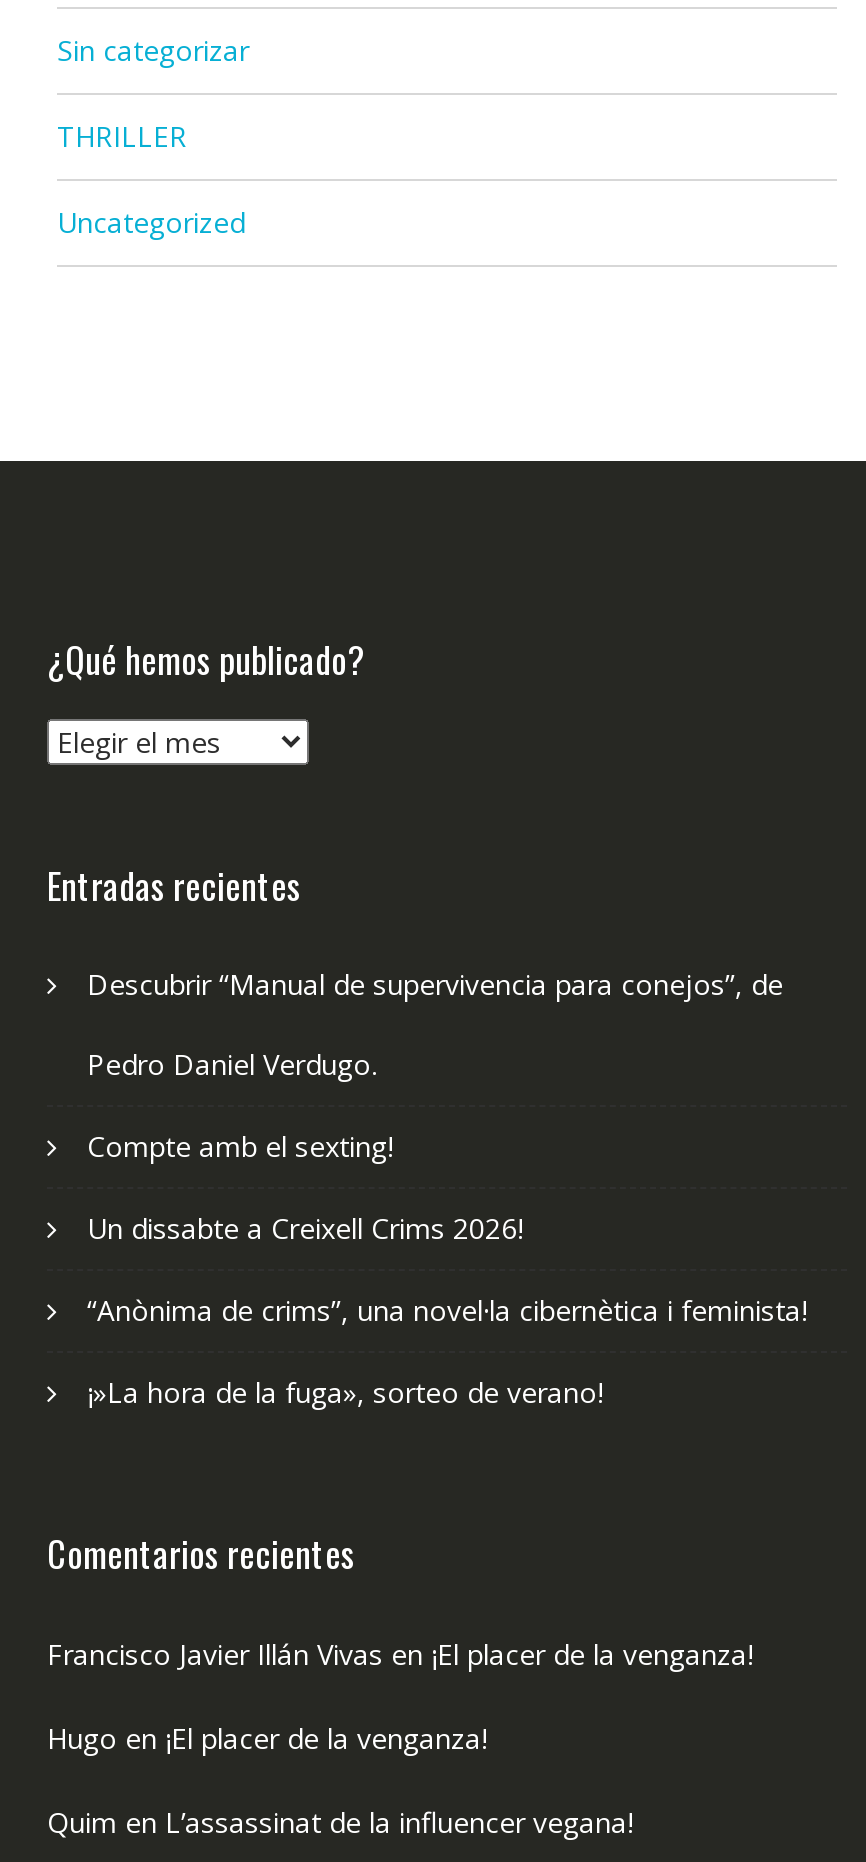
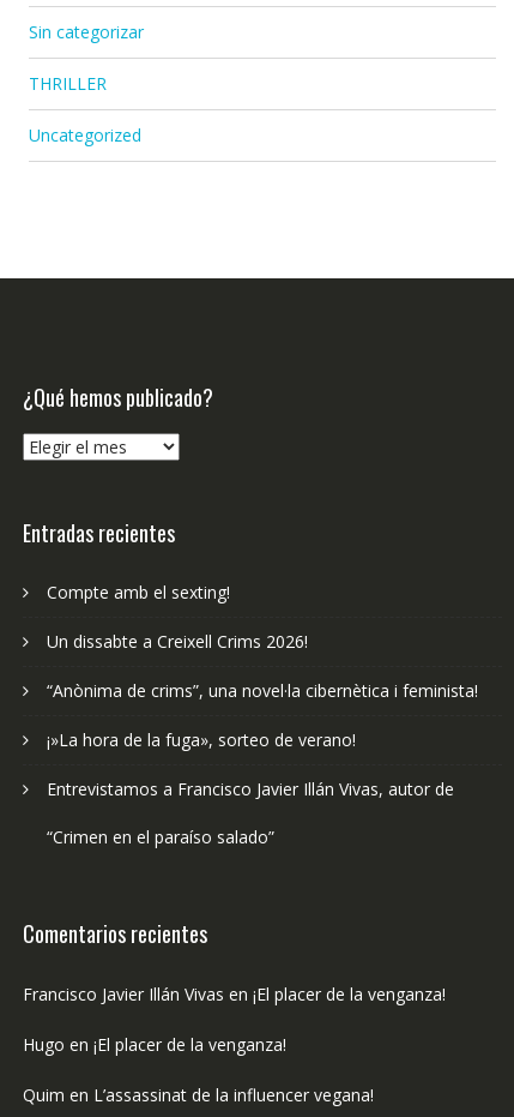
- Descubrir “Manual de supervivencia para conejos”, de
- Pedro Daniel Verdugo.

moved up: Compte amb el sexting! | Un dissabte a Creixell Crims 2026! | “Anònima de crims”, una novel·la cibernètica i feminista! | ¡»La hora de la fuga», sorteo de verano!

+ Entrevistamos a Francisco Javier Illán Vivas, autor de
+ “Crimen en el paraíso salado”
